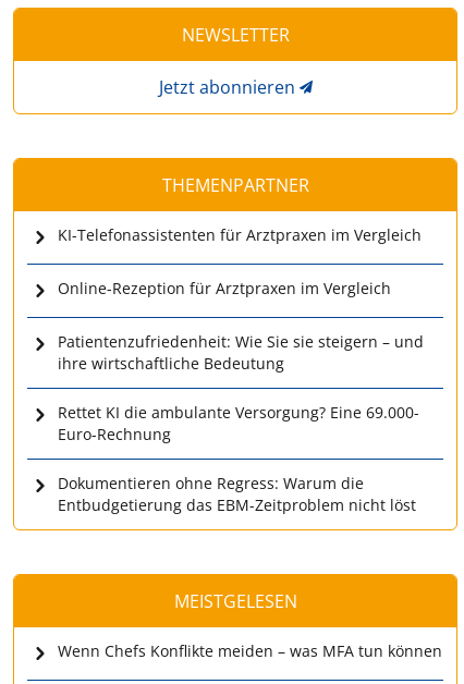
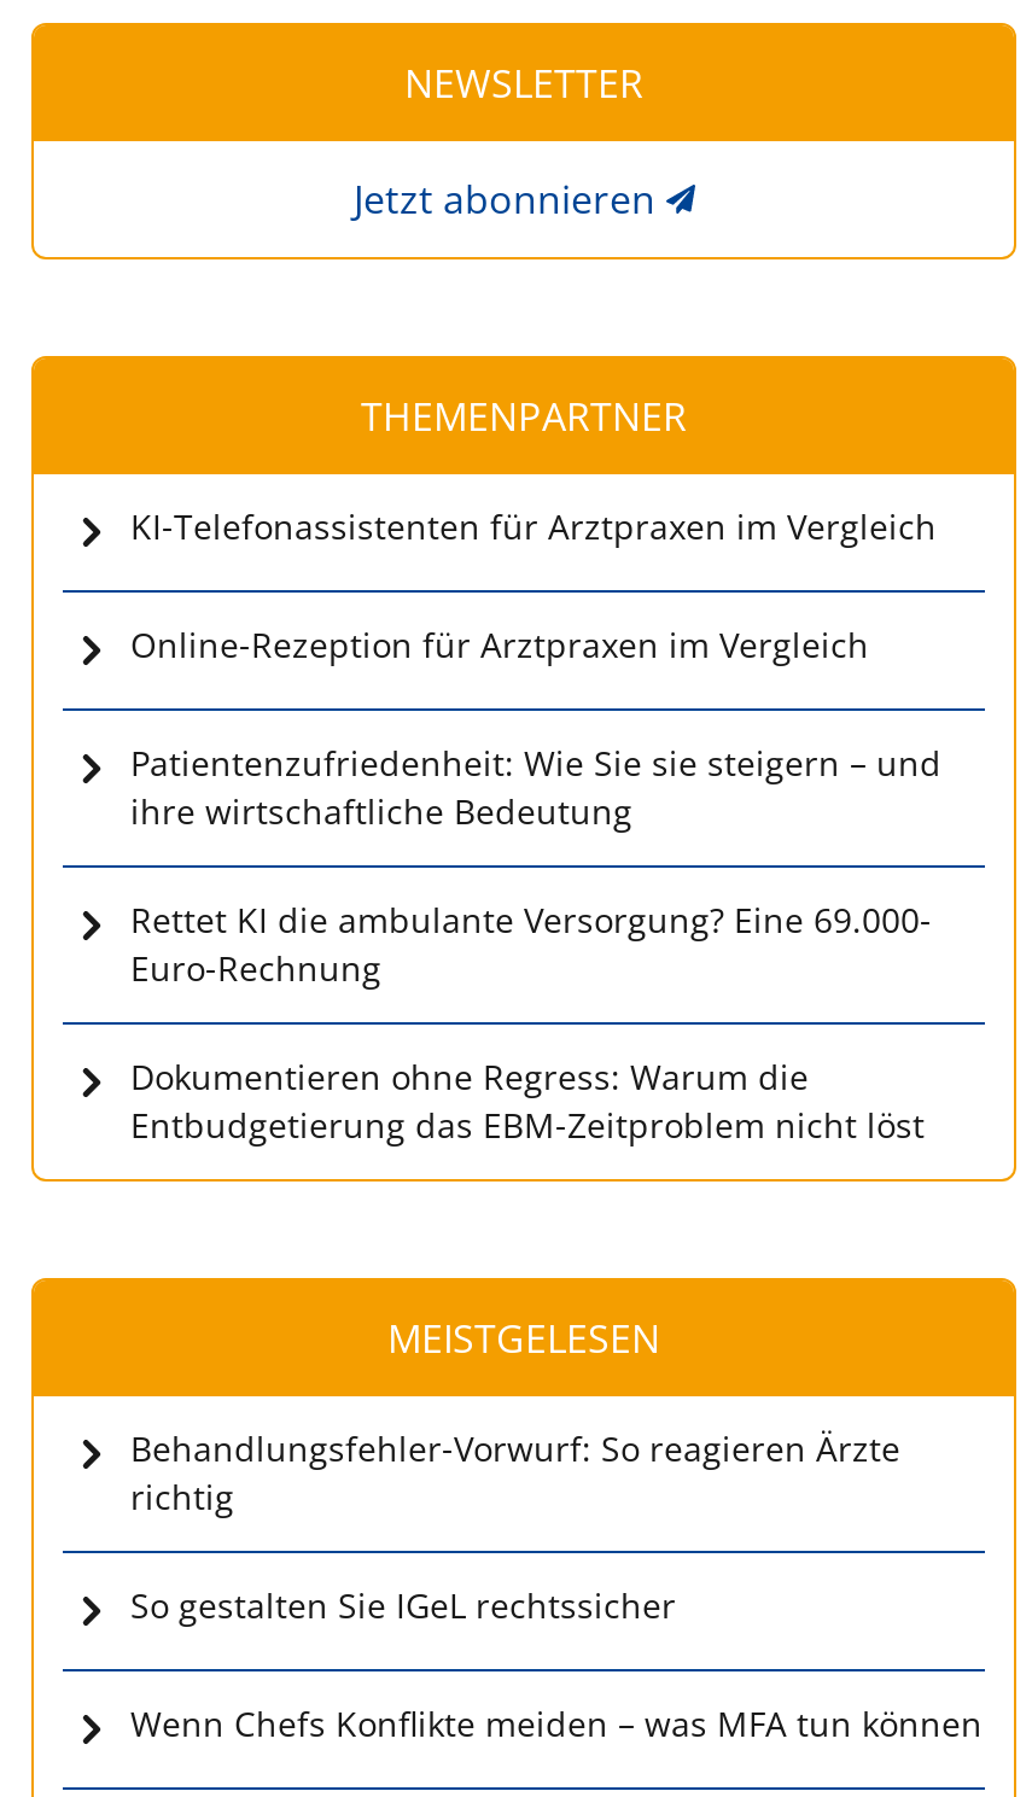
+ Behandlungsfehler-Vorwurf: So reagieren Ärzte
+ richtig
+ So gestalten Sie IGeL rechtssicher
